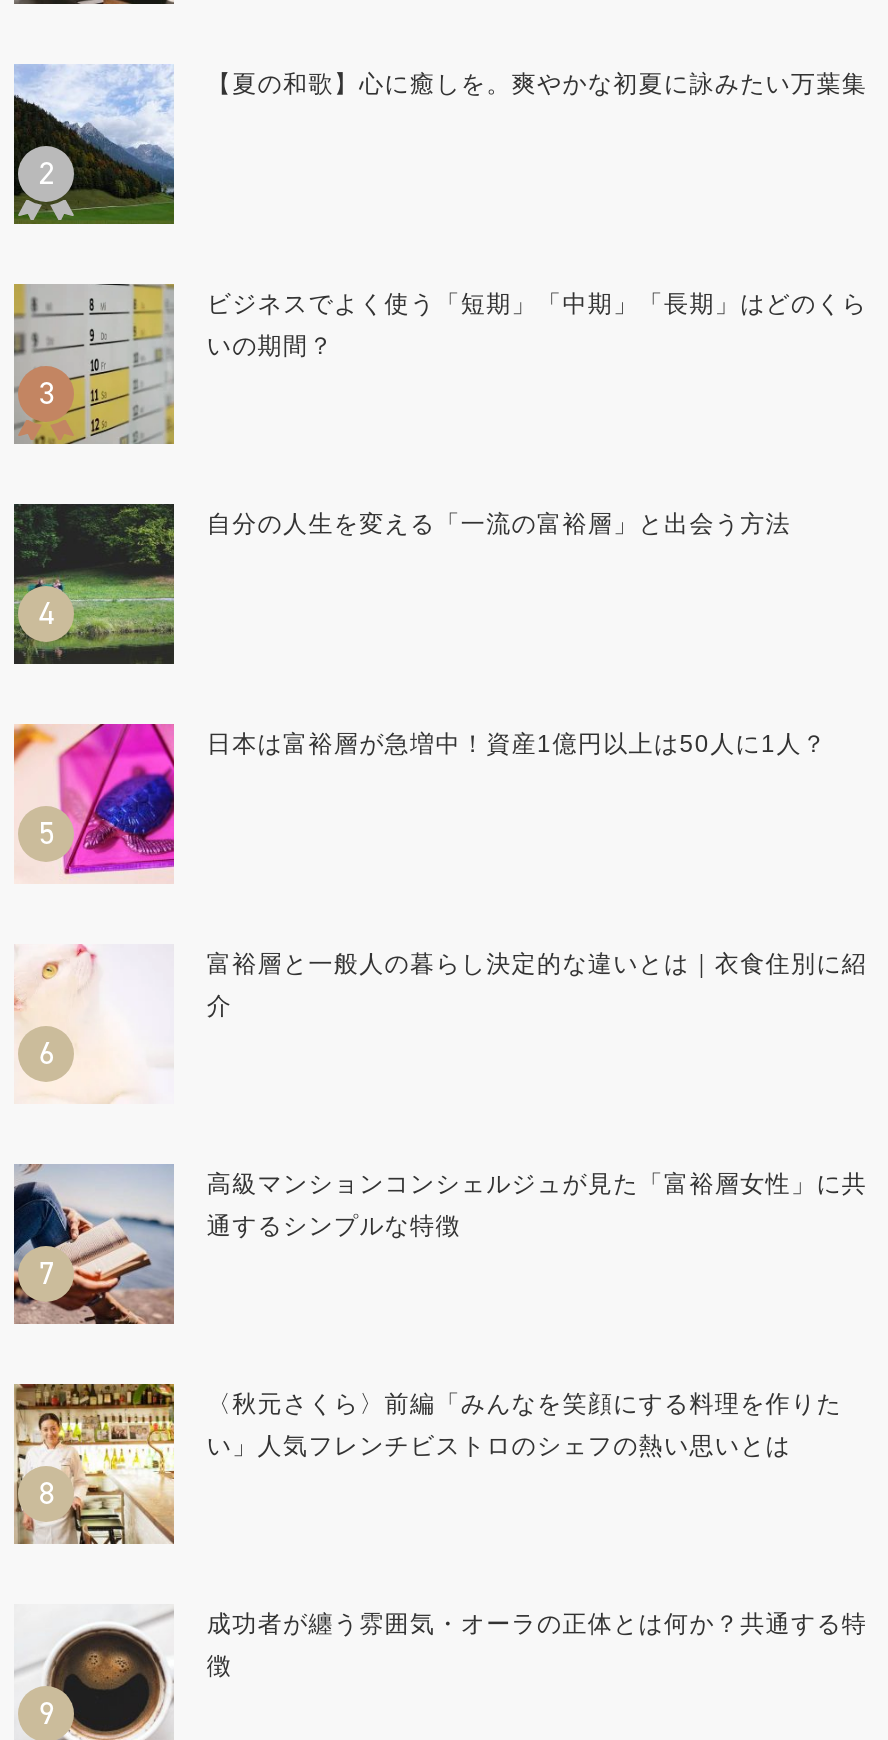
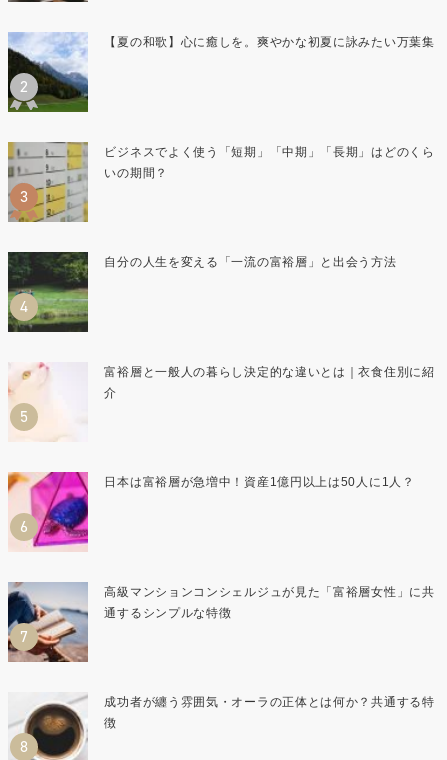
moved down: [image] | 日本は富裕層が急増中！資産1億円以上は50人に1人？

- [image]
- 〈秋元さくら〉前編「みんなを笑顔にする料理を作りた
- い」人気フレンチビストロのシェフの熱い思いとは
